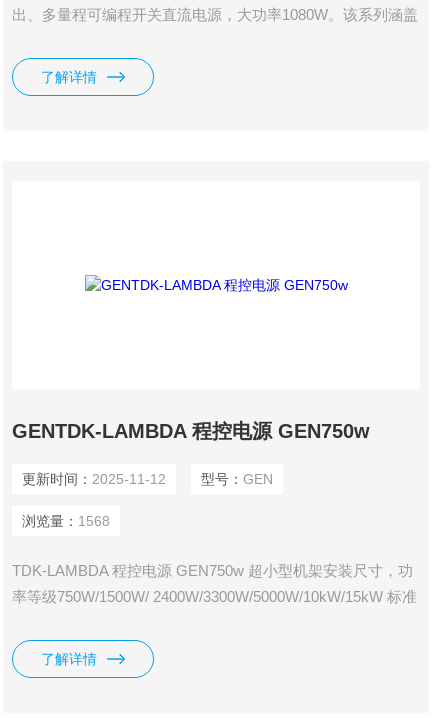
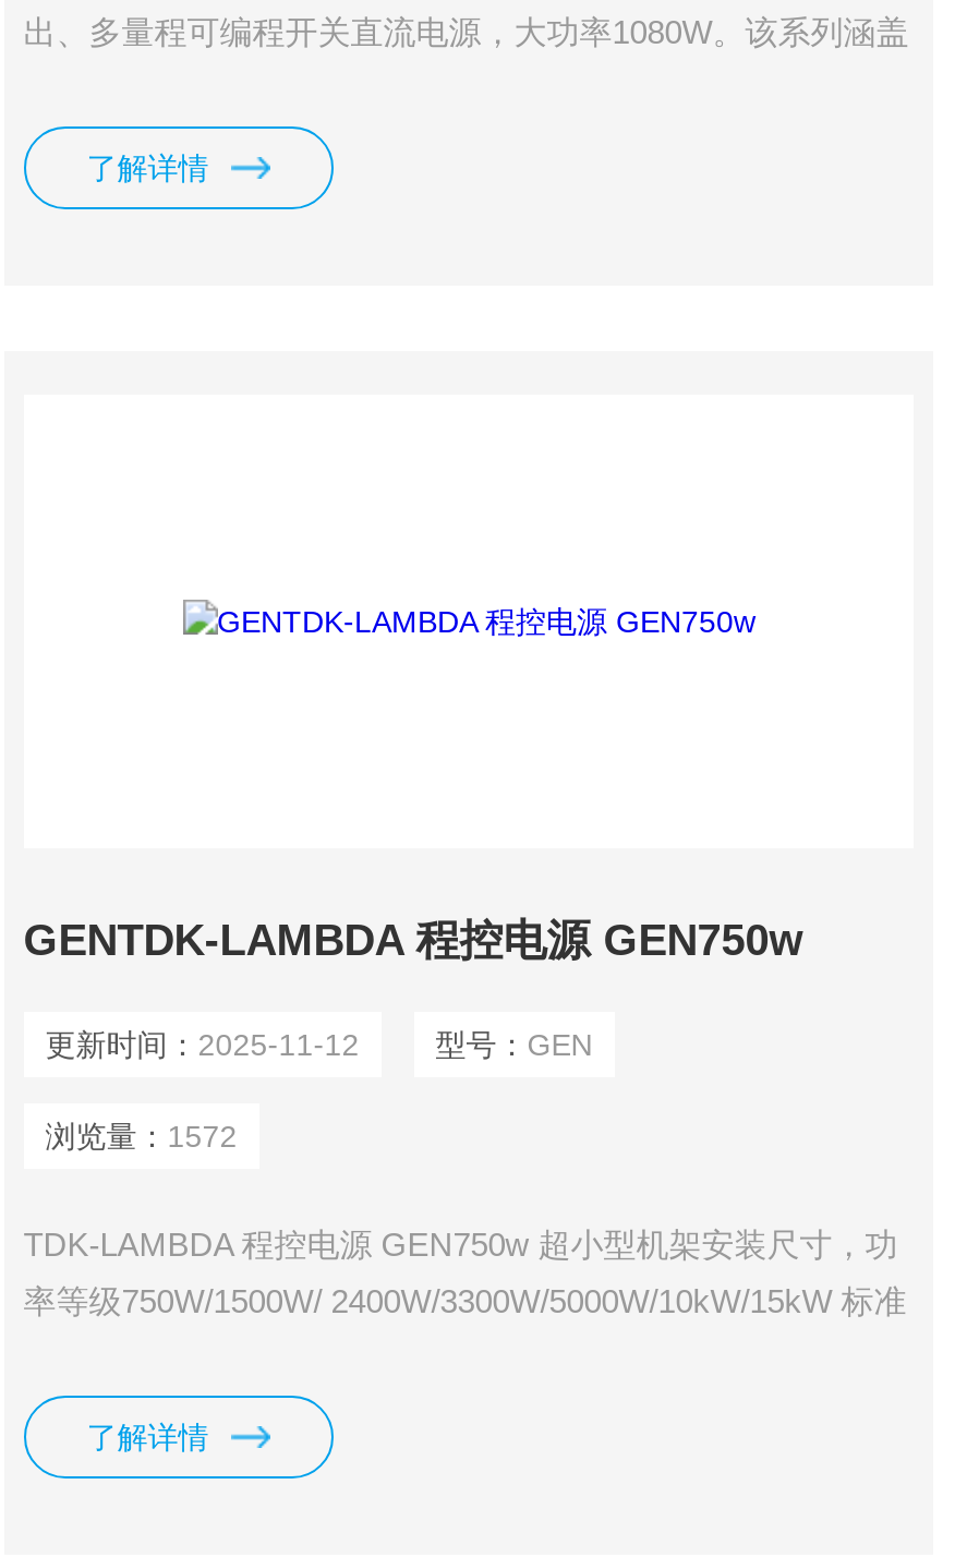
- 浏览量：1568
+ 浏览量：1572
